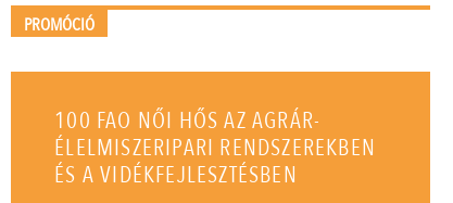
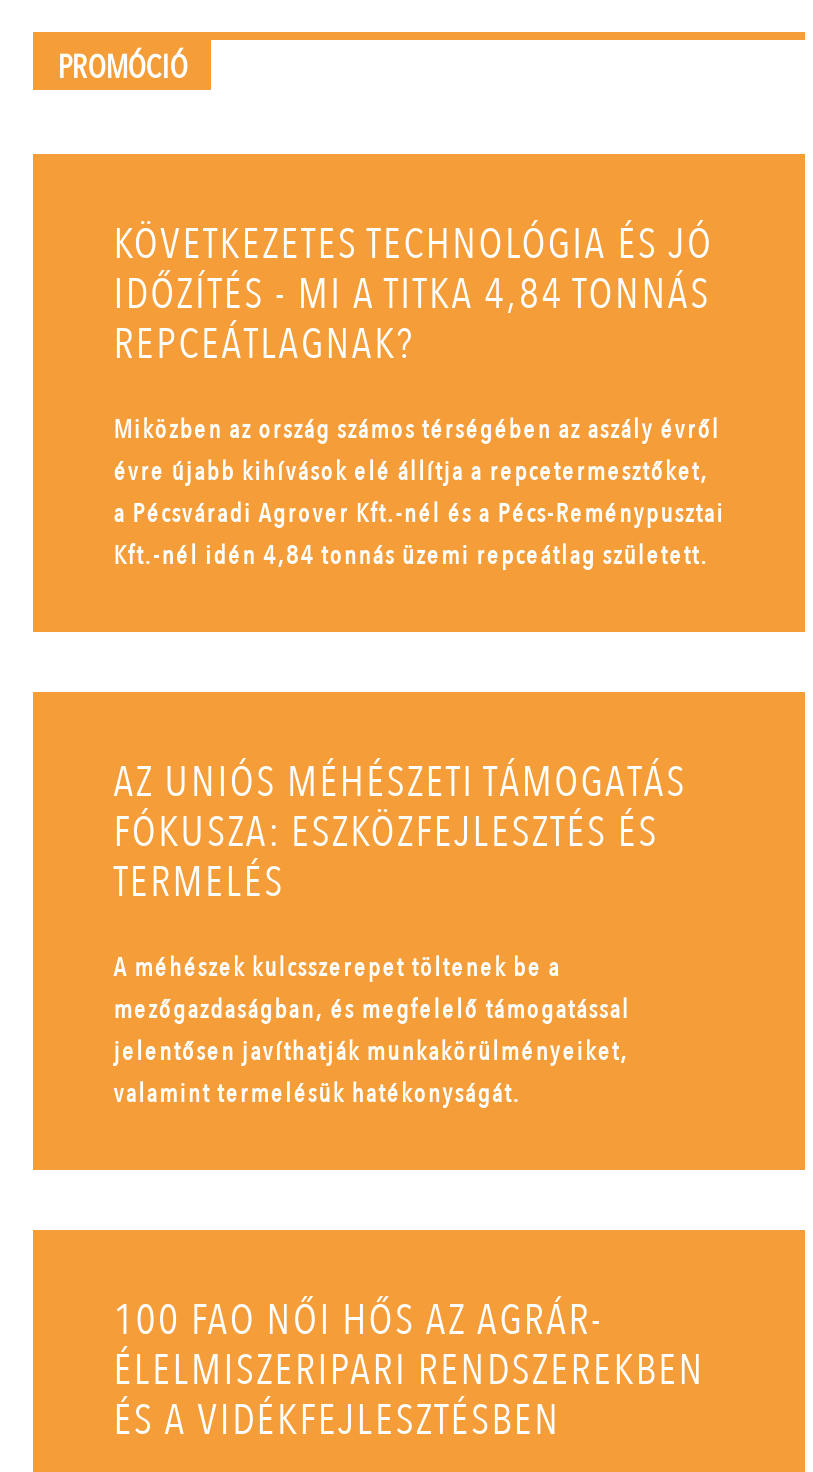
+ KÖVETKEZETES TECHNOLÓGIA ÉS JÓ
+ IDŐZÍTÉS - MI A TITKA 4,84 TONNÁS
+ REPCEÁTLAGNAK?
+ Miközben az ország számos térségében az aszály évről
+ évre újabb kihívások elé állítja a repcetermesztőket,
+ a Pécsváradi Agrover Kft.-nél és a Pécs-Reménypusztai
+ Kft.-nél idén 4,84 tonnás üzemi repceátlag született.

+ AZ UNIÓS MÉHÉSZETI TÁMOGATÁS
+ FÓKUSZA: ESZKÖZFEJLESZTÉS ÉS
+ TERMELÉS
+ A méhészek kulcsszerepet töltenek be a
+ mezőgazdaságban, és megfelelő támogatással
+ jelentősen javíthatják munkakörülményeiket,
+ valamint termelésük hatékonyságát.
